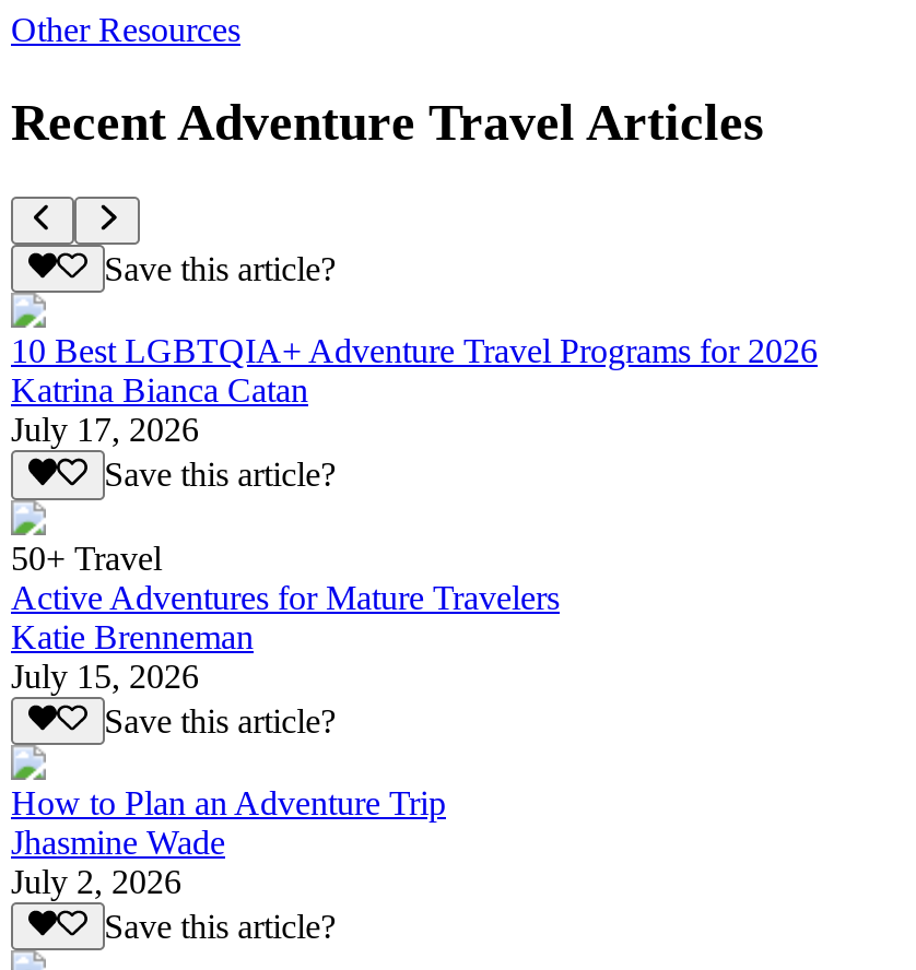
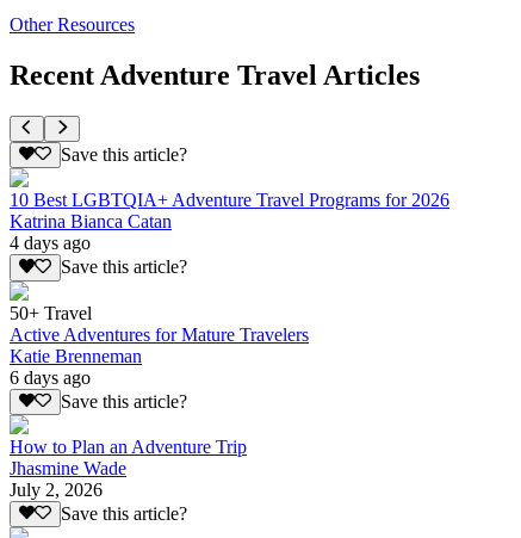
- July 17, 2026
+ 4 days ago

- July 15, 2026
+ 6 days ago
